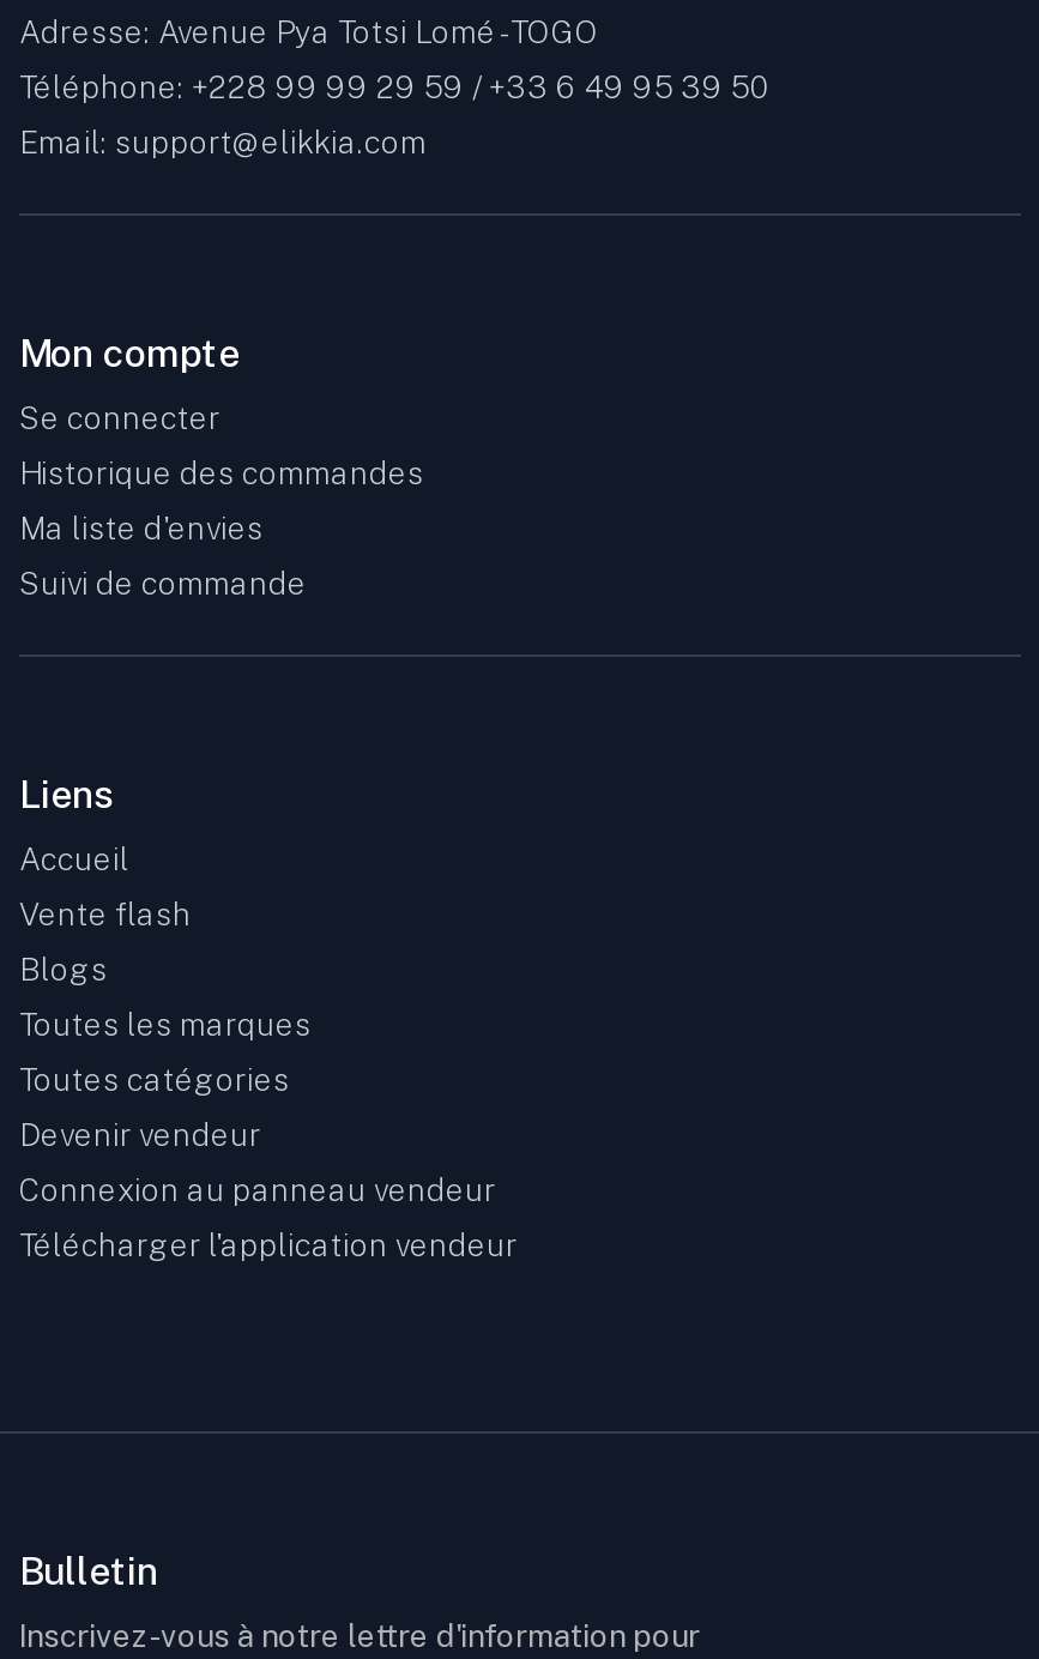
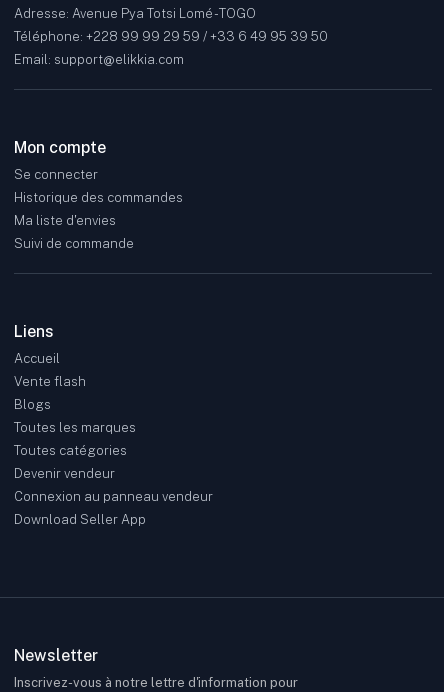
- Télécharger l'application vendeur
+ Download Seller App

- Bulletin
+ Newsletter
